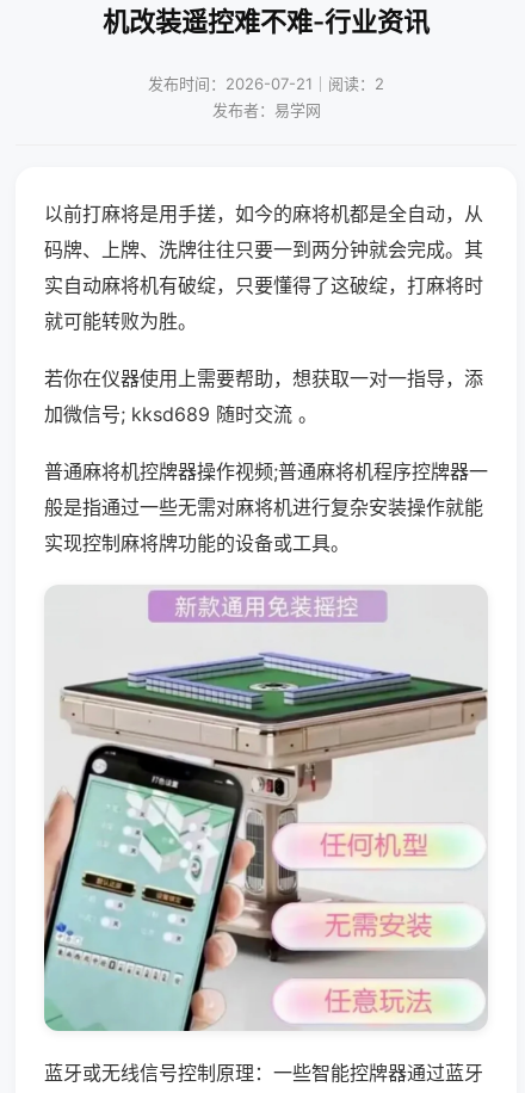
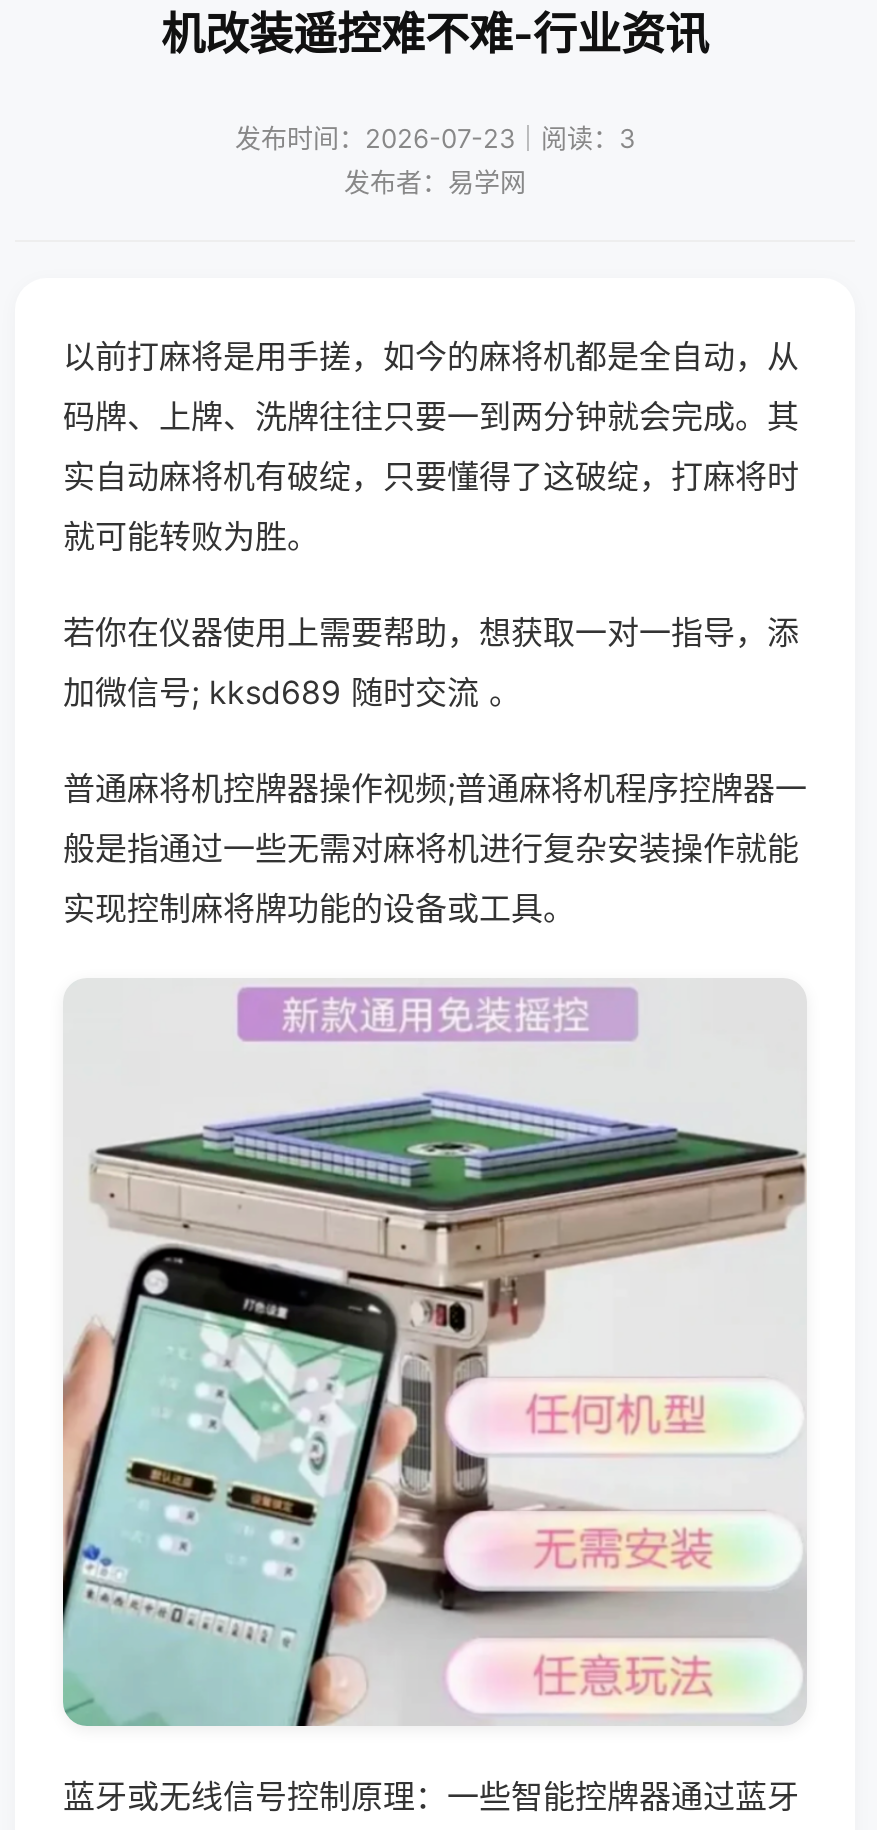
- 发布时间：2026-07-21｜阅读：2
+ 发布时间：2026-07-23｜阅读：3
